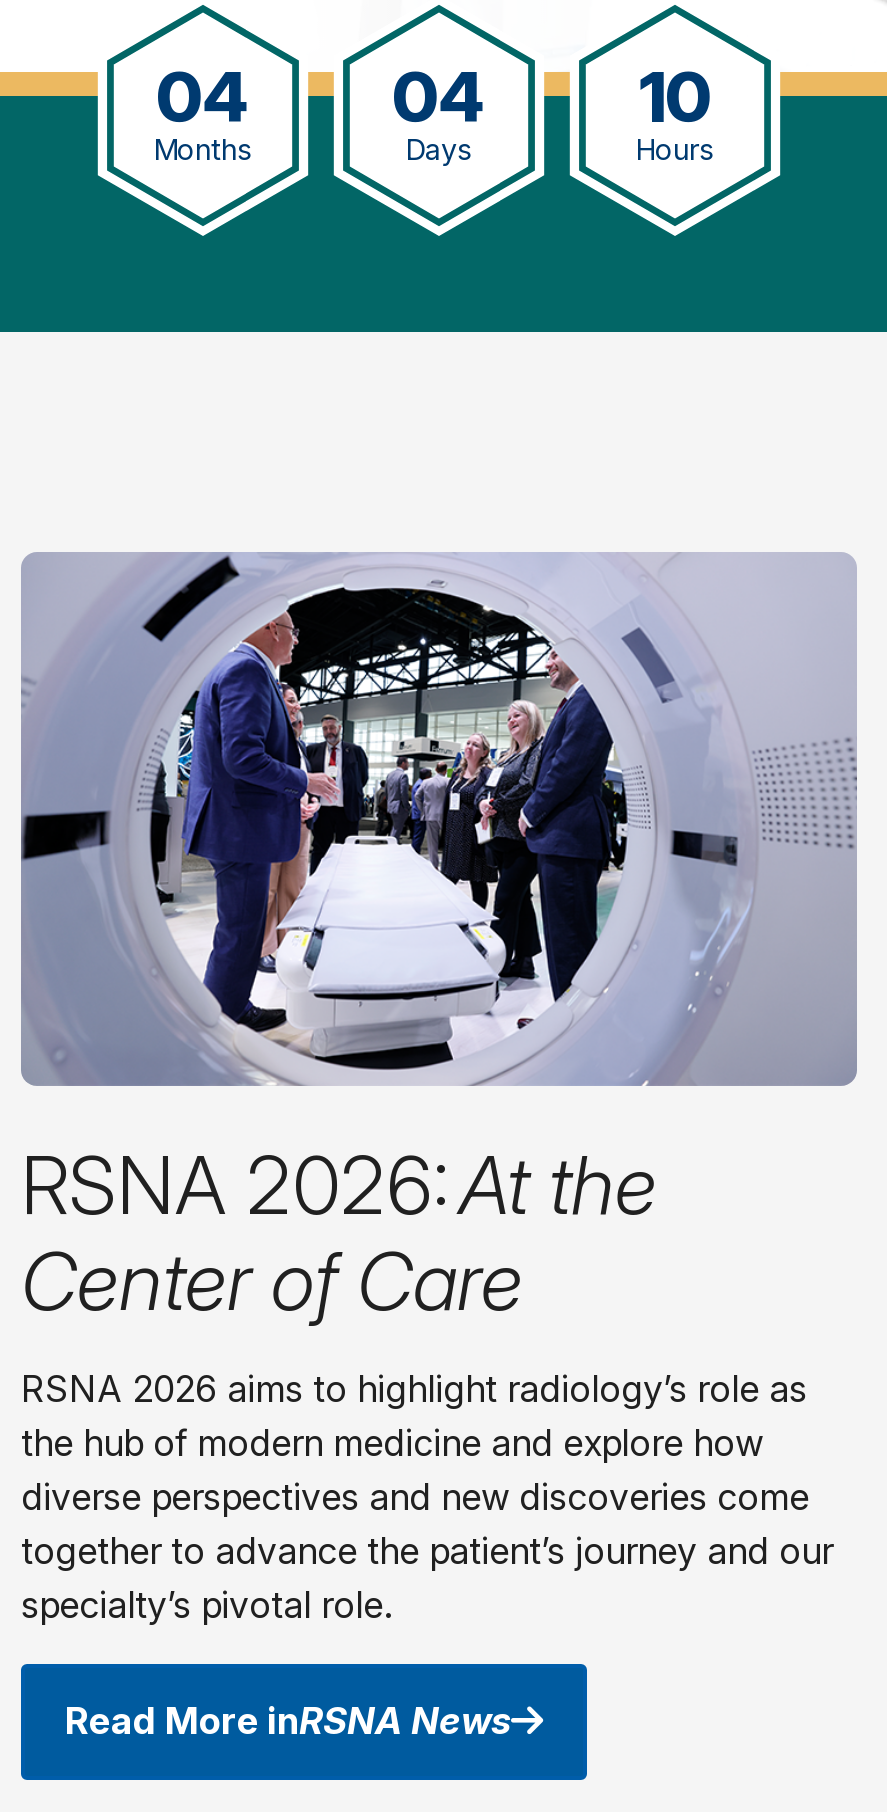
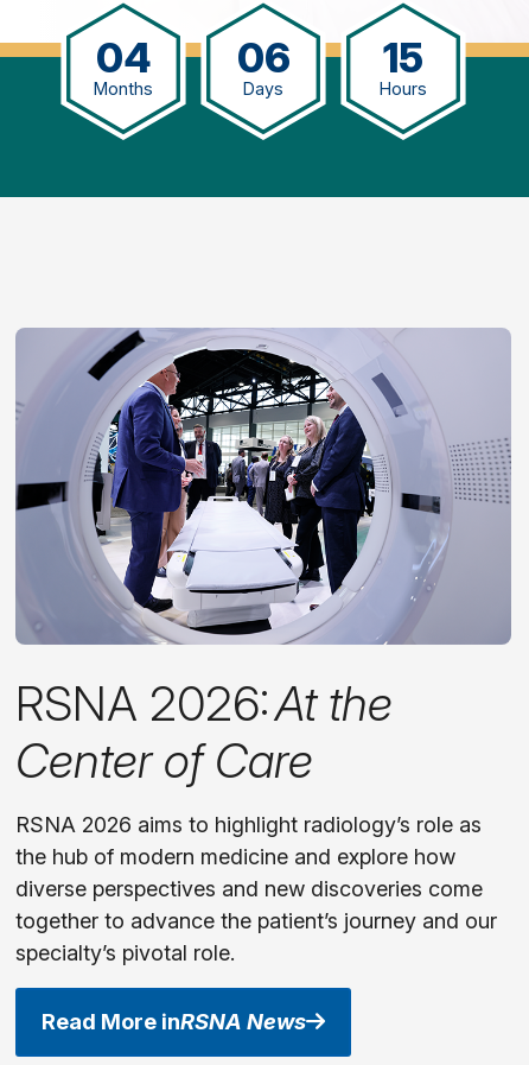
- 04
+ 06

- 10
+ 15
